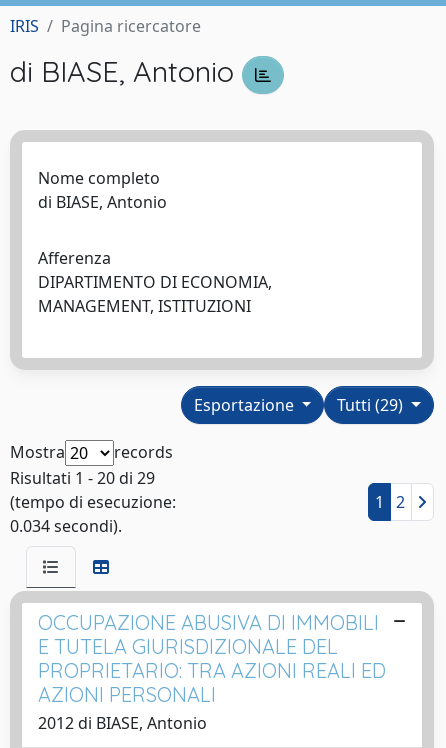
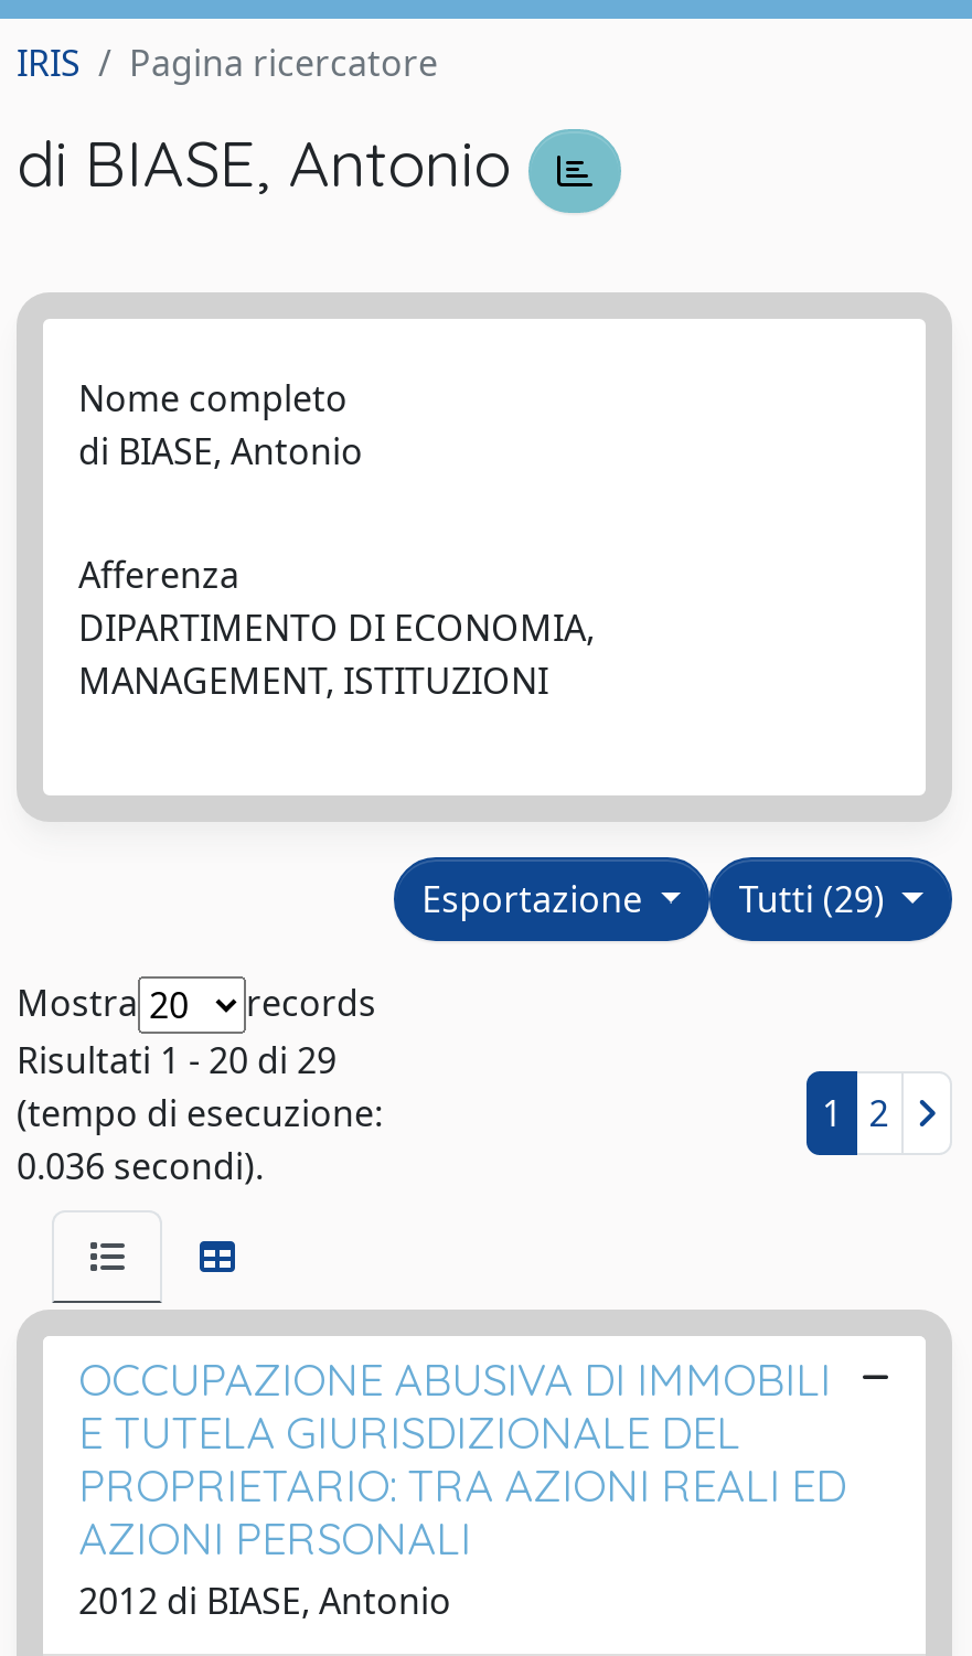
- 0.034 secondi).
+ 0.036 secondi).
